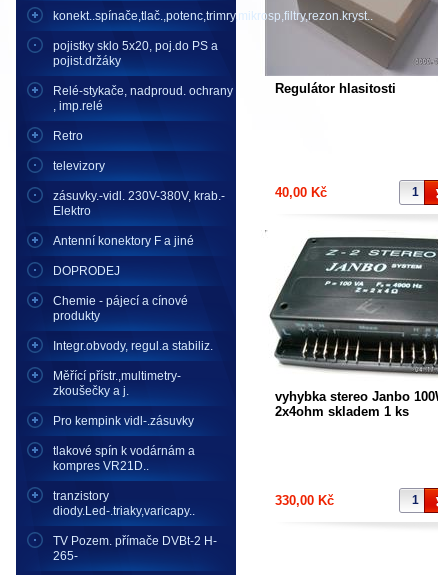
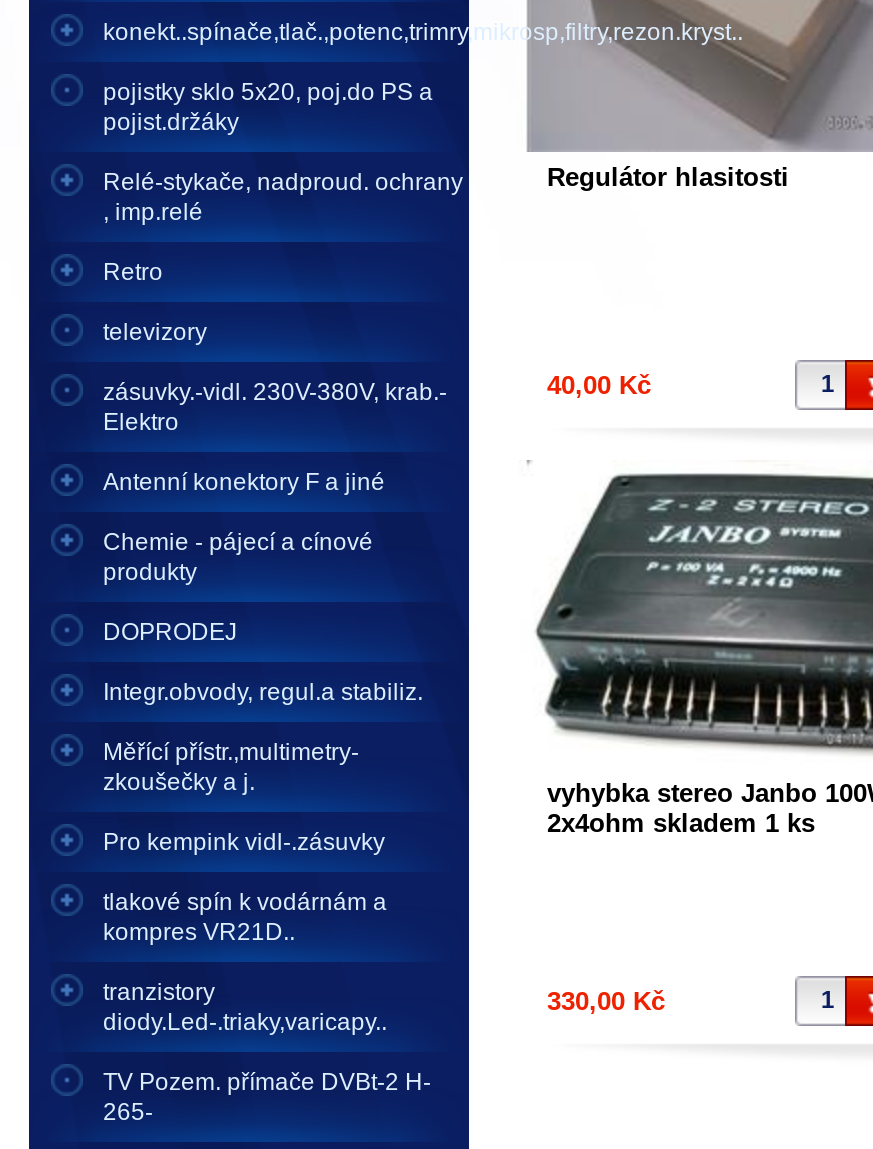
moved down: DOPRODEJ

moved up: Chemie - pájecí a cínové | produkty
